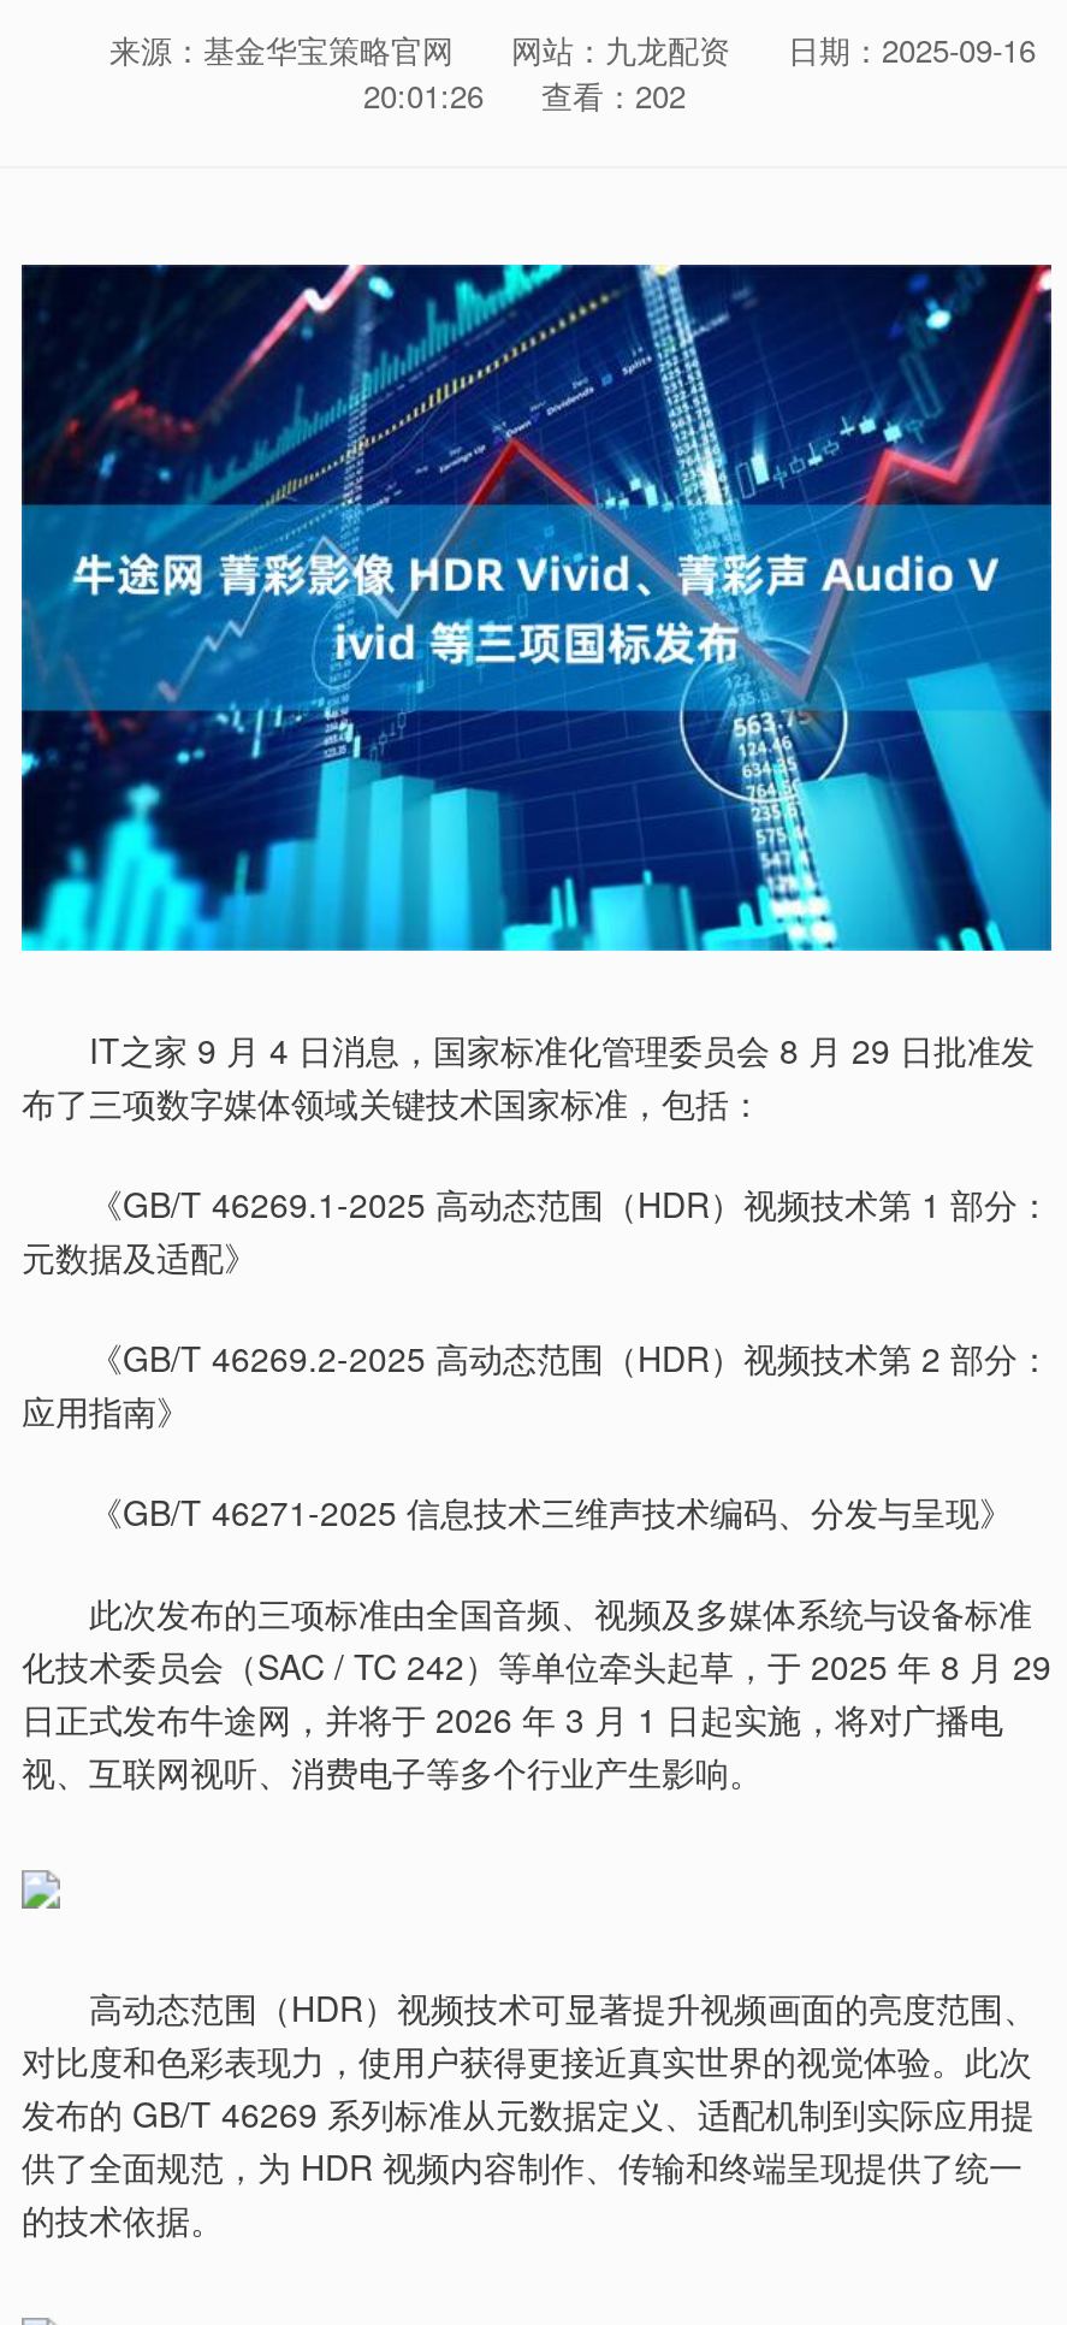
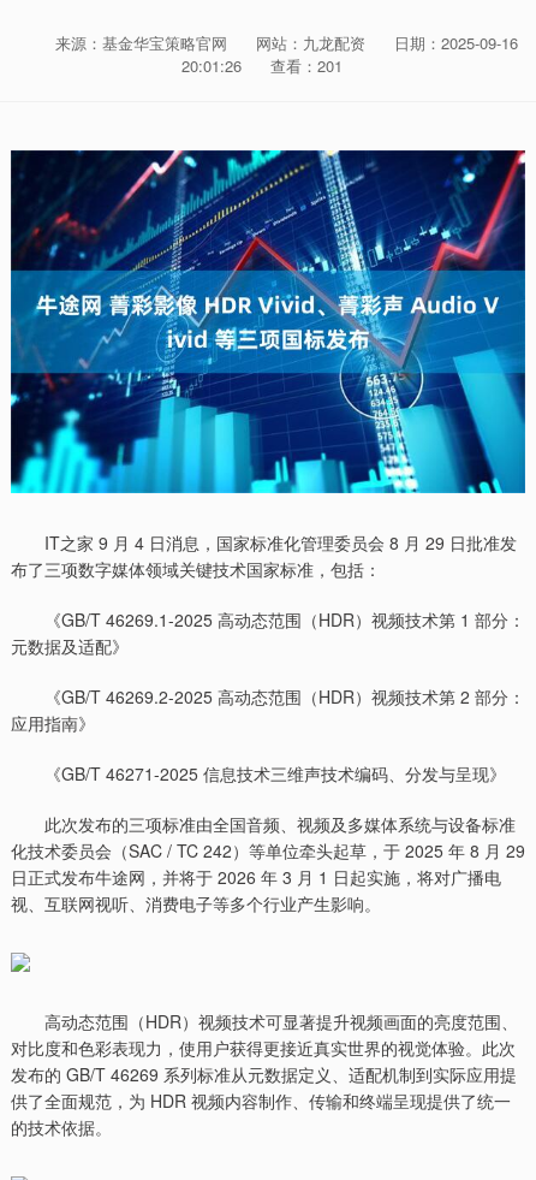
- 20:01:26 查看：202
+ 20:01:26 查看：201
